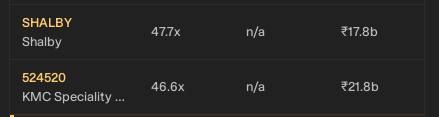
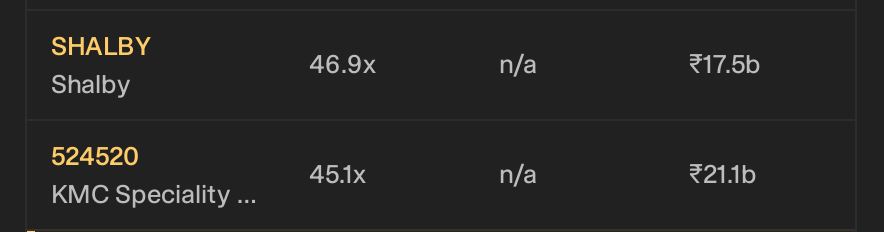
- 47.7x
+ 46.9x

- ₹17.8b
+ ₹17.5b

- 46.6x
+ 45.1x

- ₹21.8b
+ ₹21.1b
